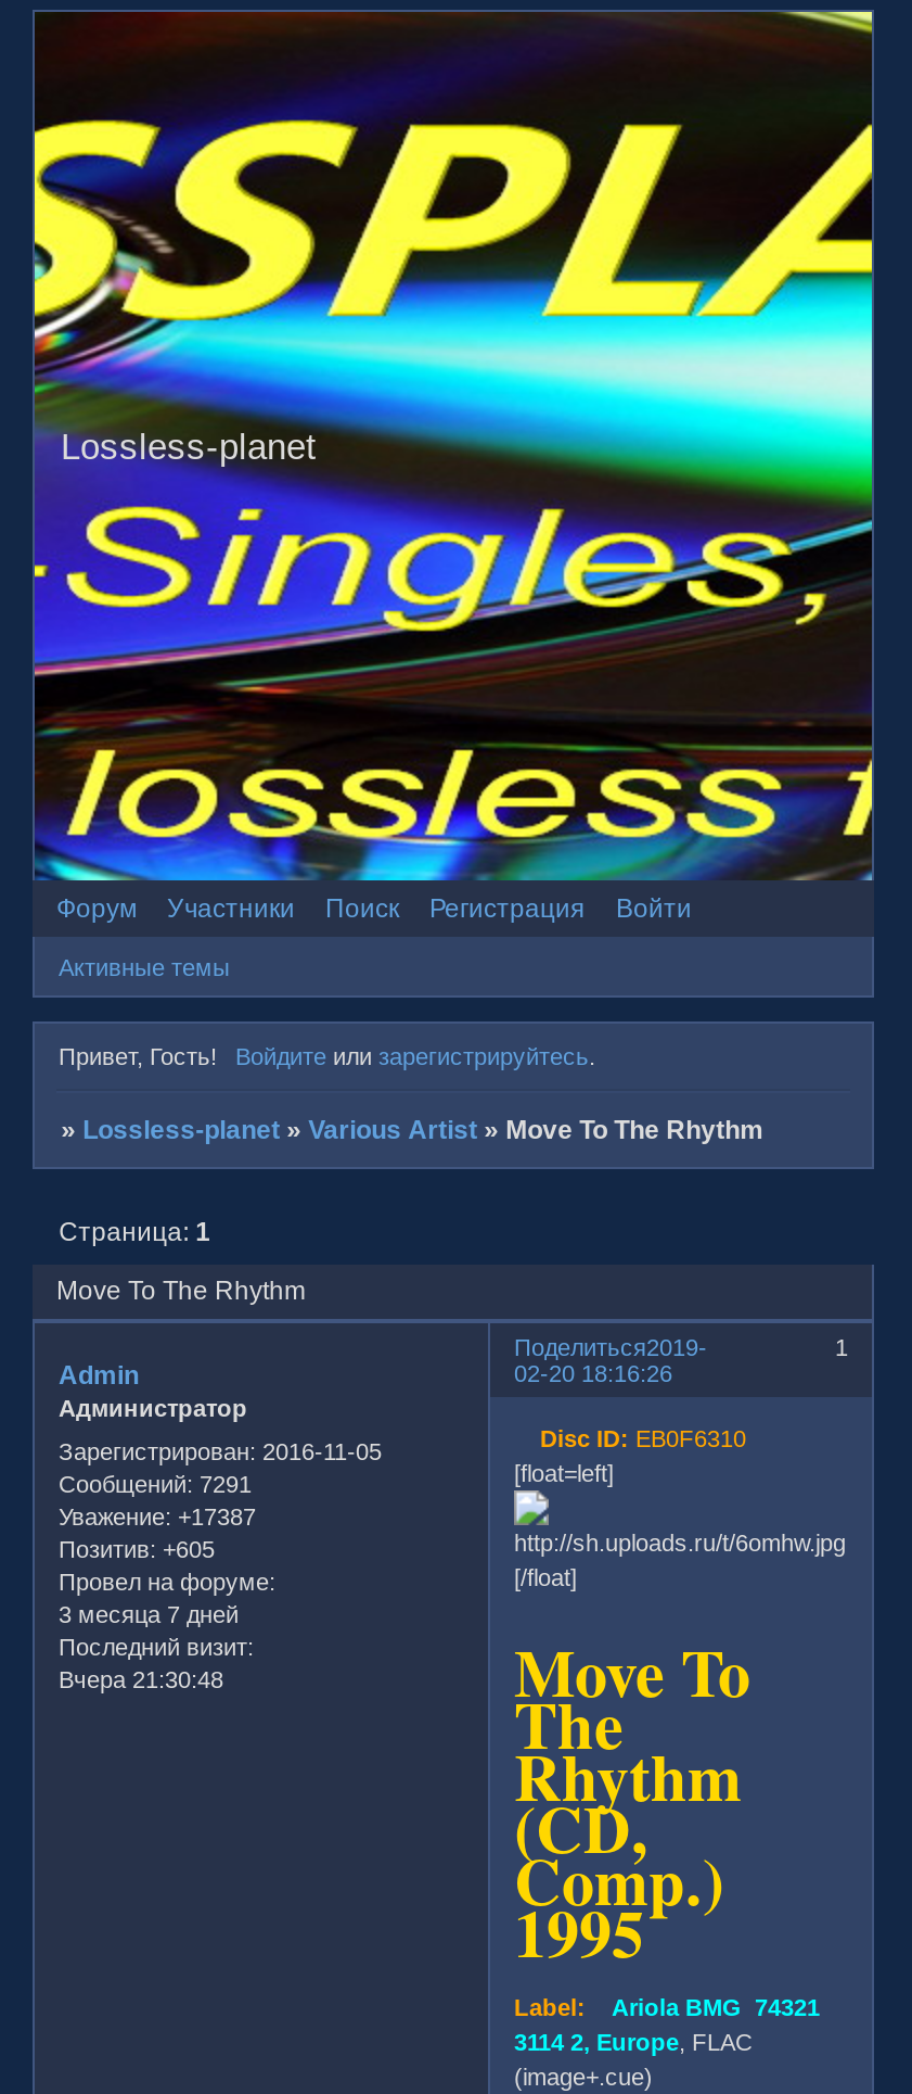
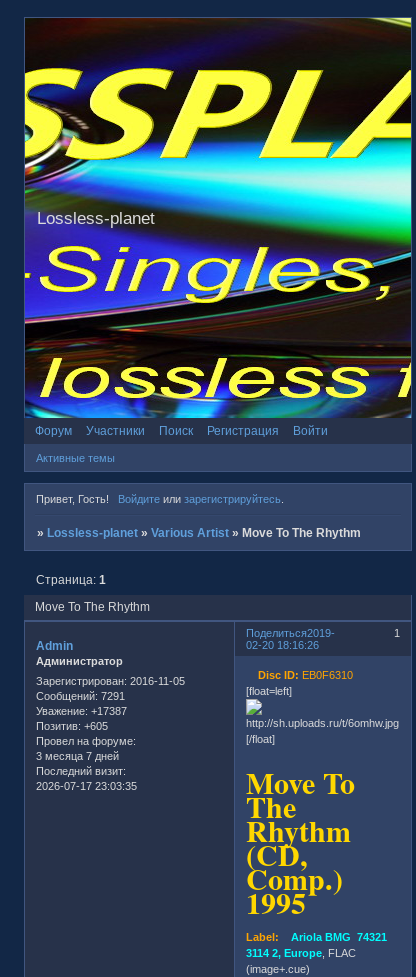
- Вчера 21:30:48
+ 2026-07-17 23:03:35
